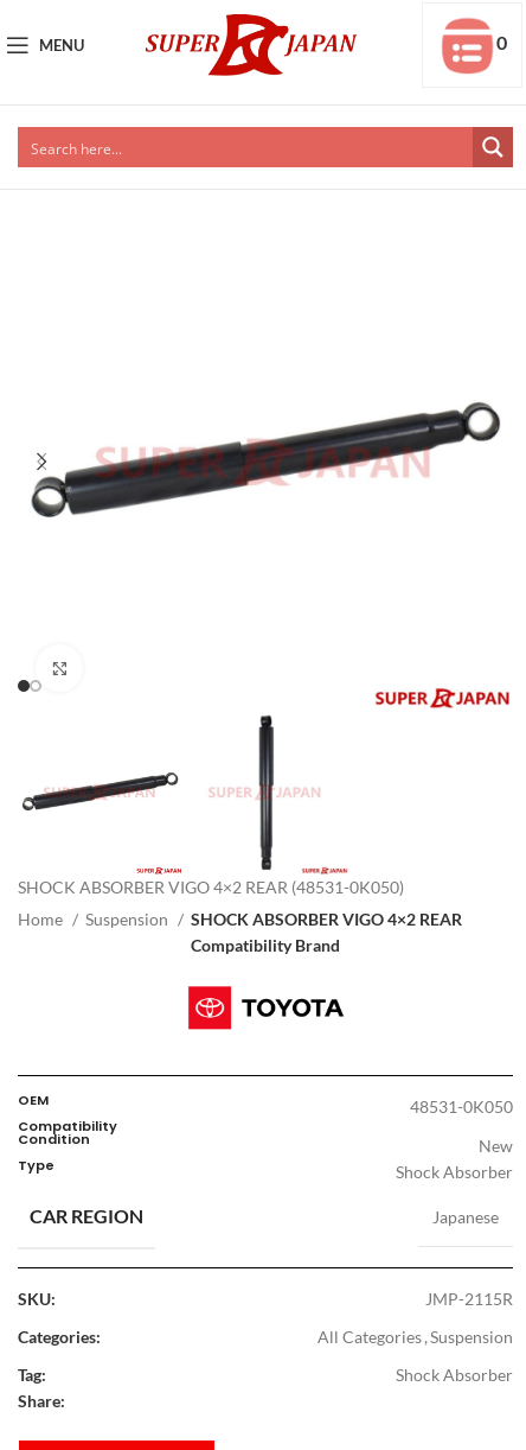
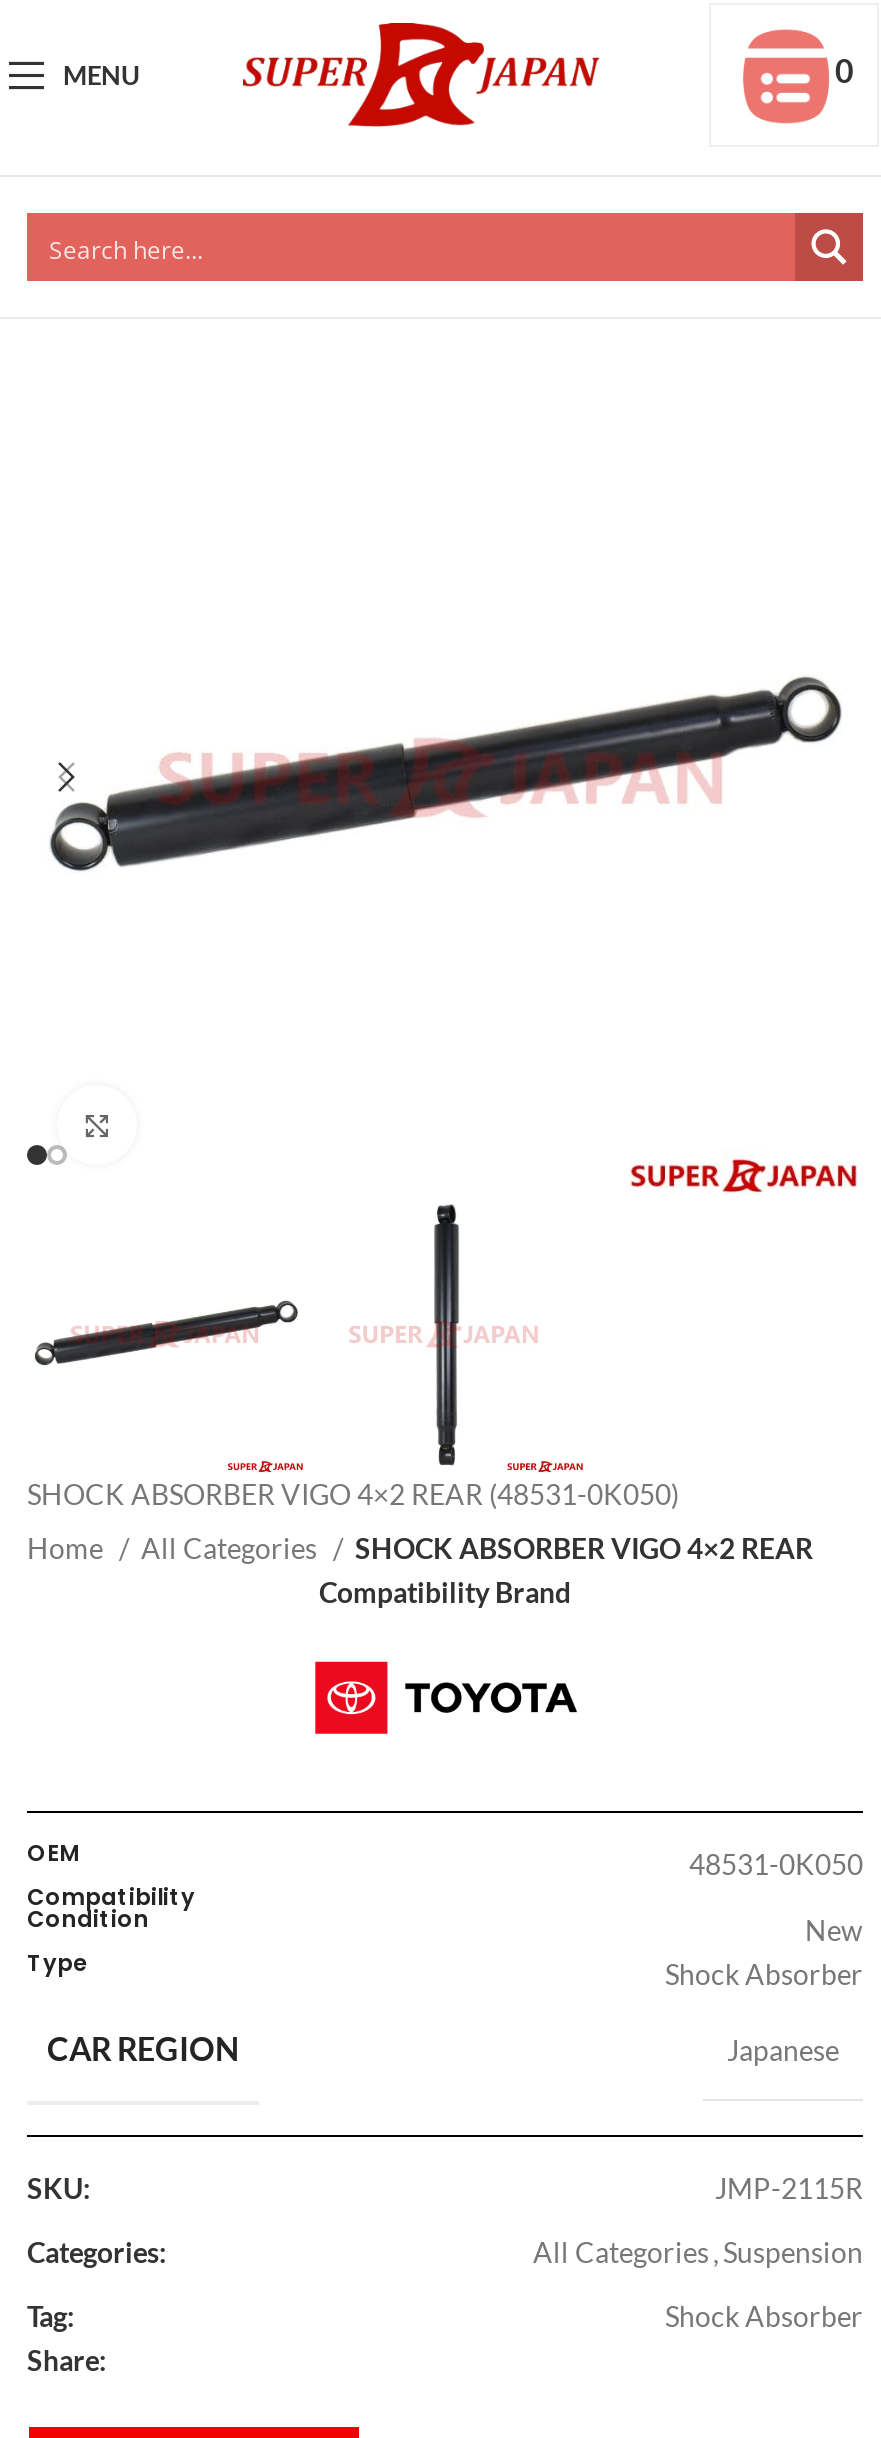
- Suspension
+ All Categories
